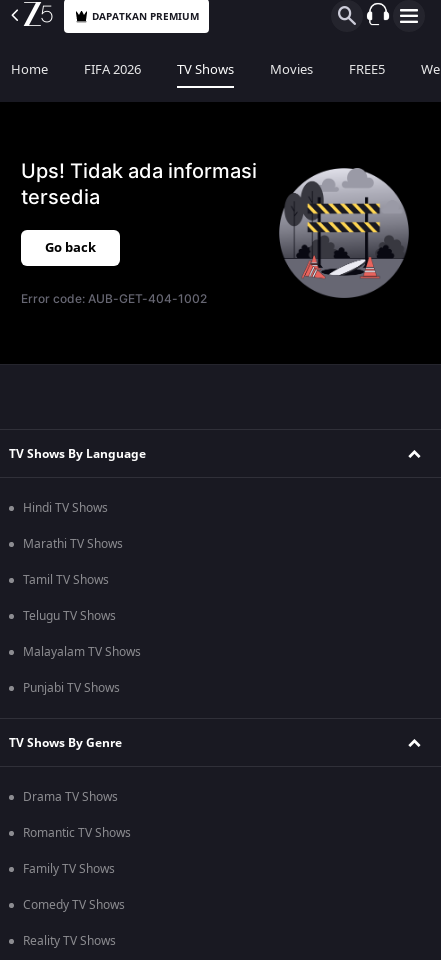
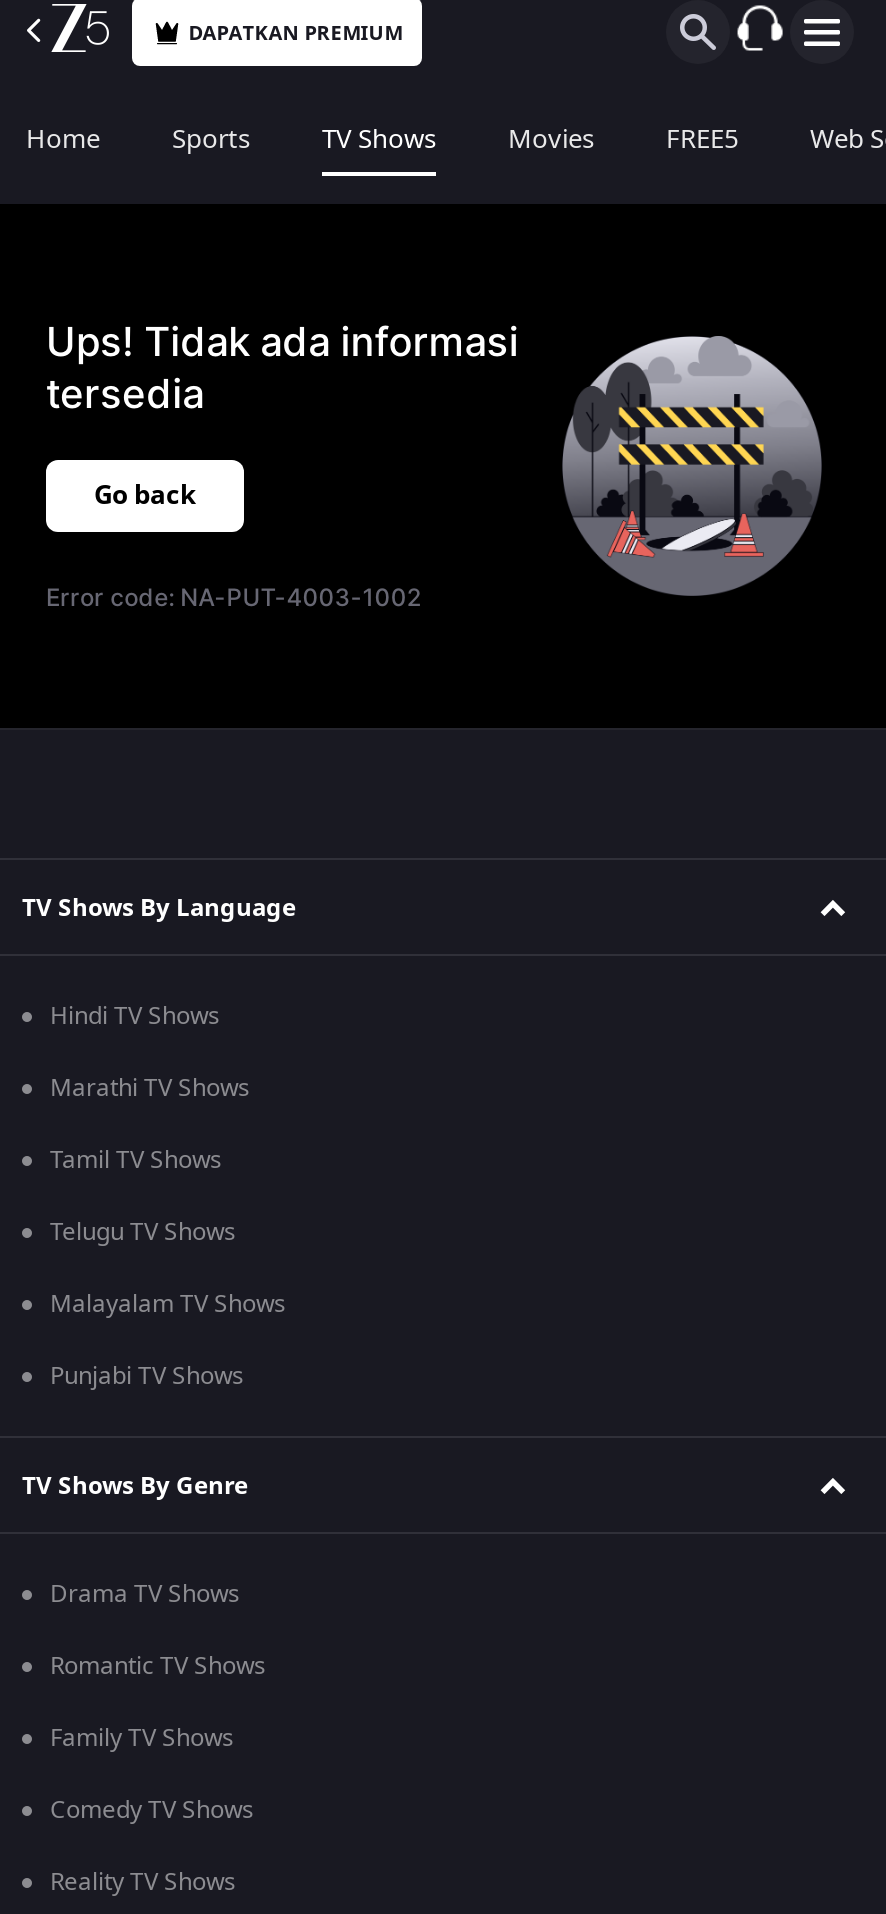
- FIFA 2026
+ Sports

- Error code: AUB-GET-404-1002
+ Error code: NA-PUT-4003-1002
